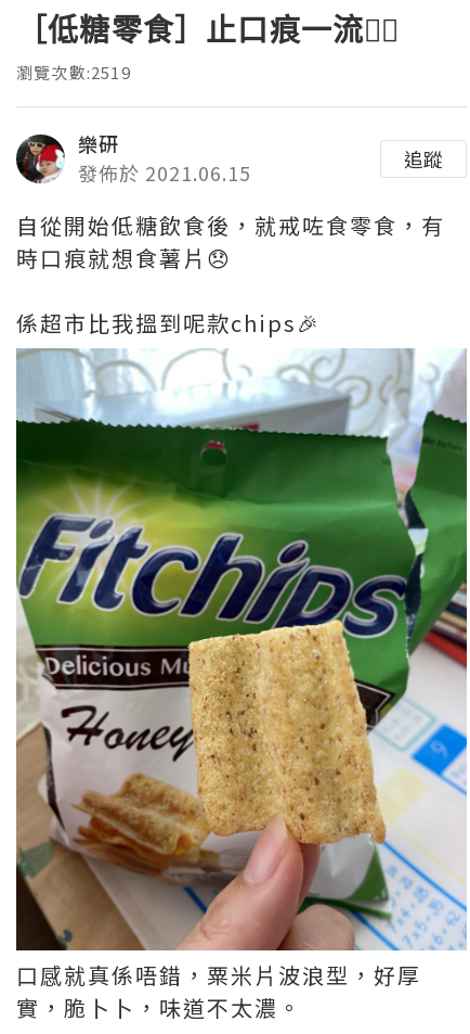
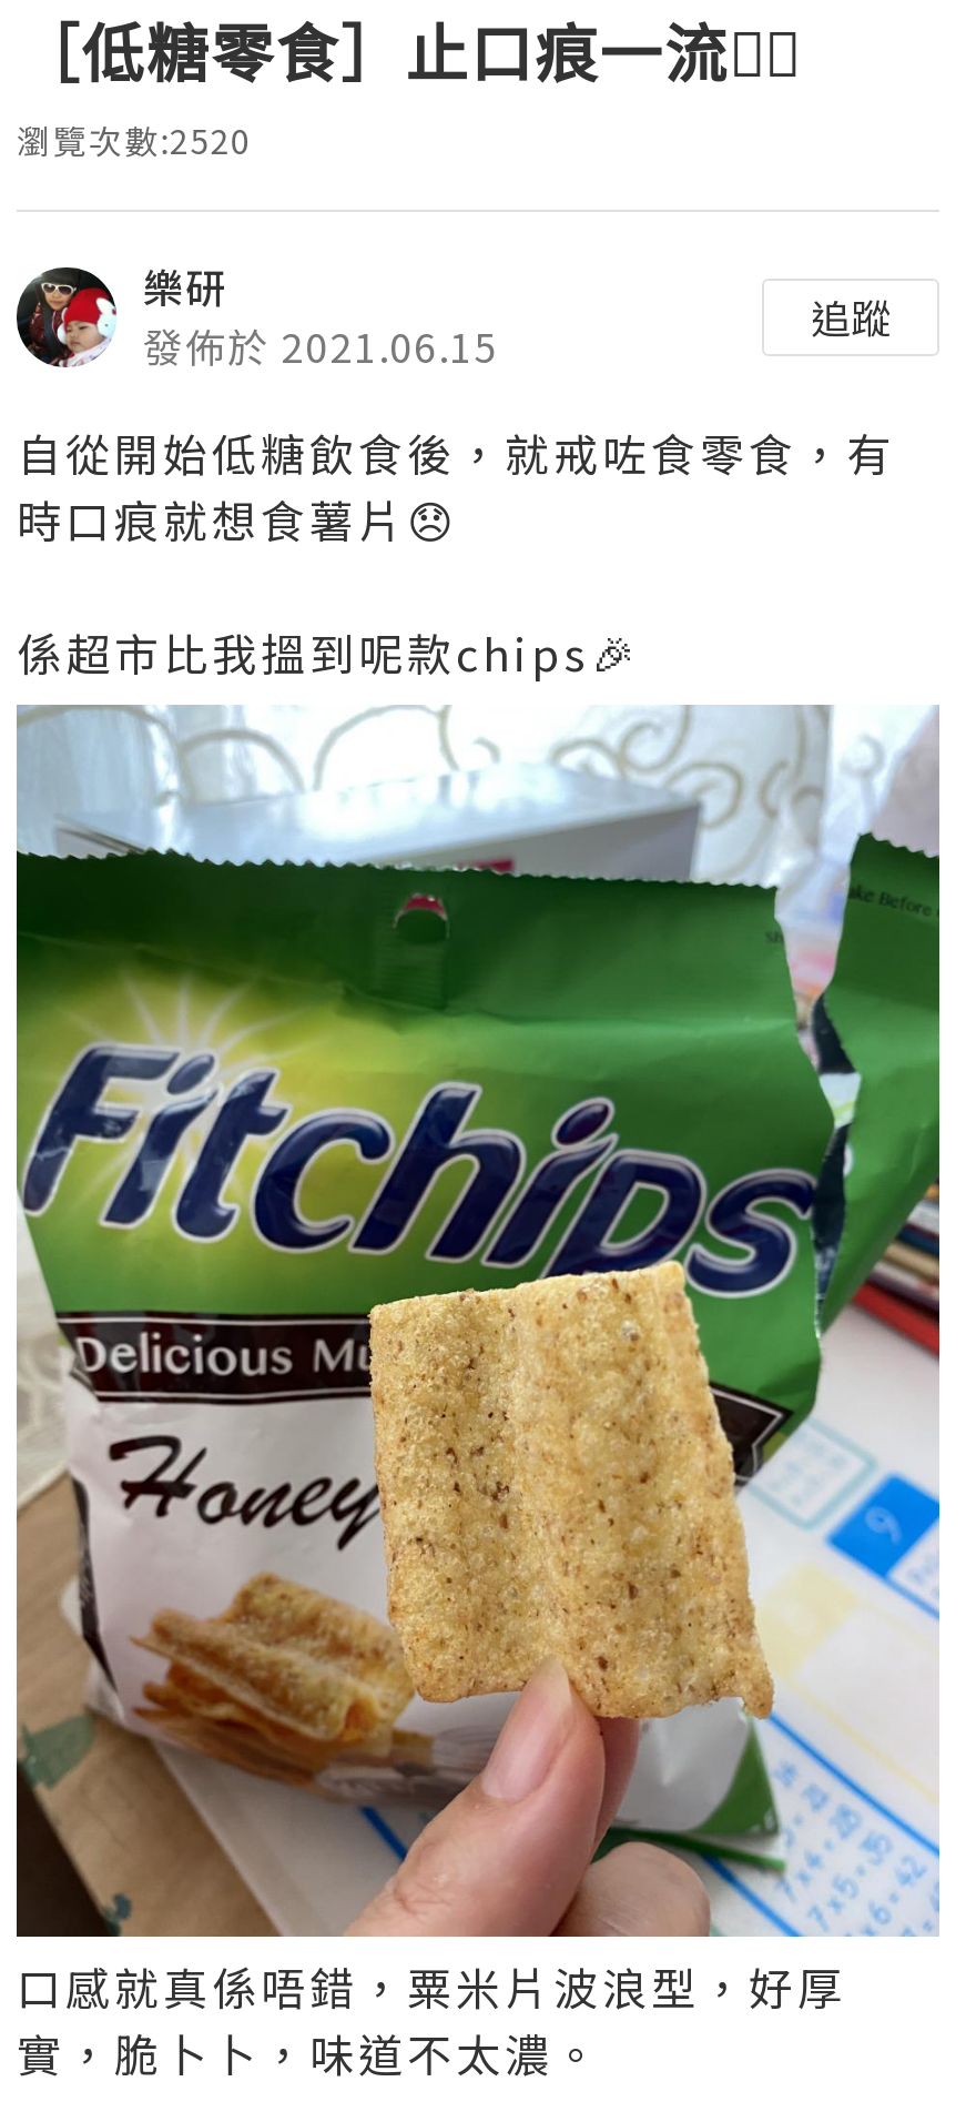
- 瀏覽次數:2519
+ 瀏覽次數:2520
